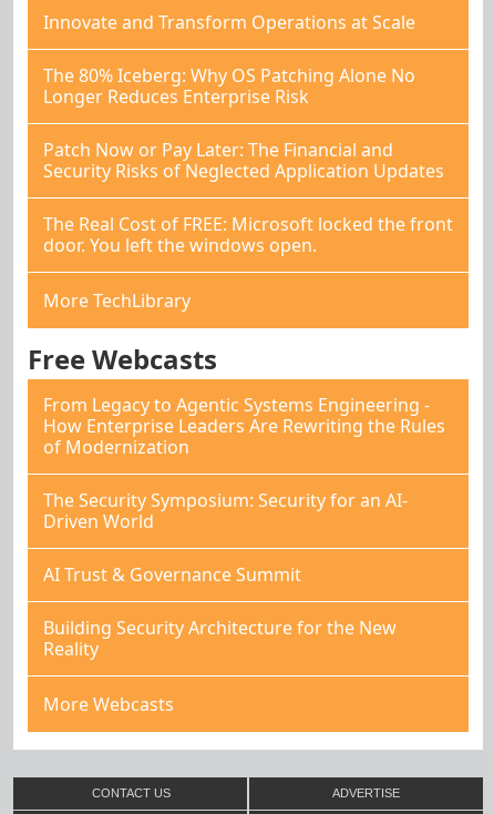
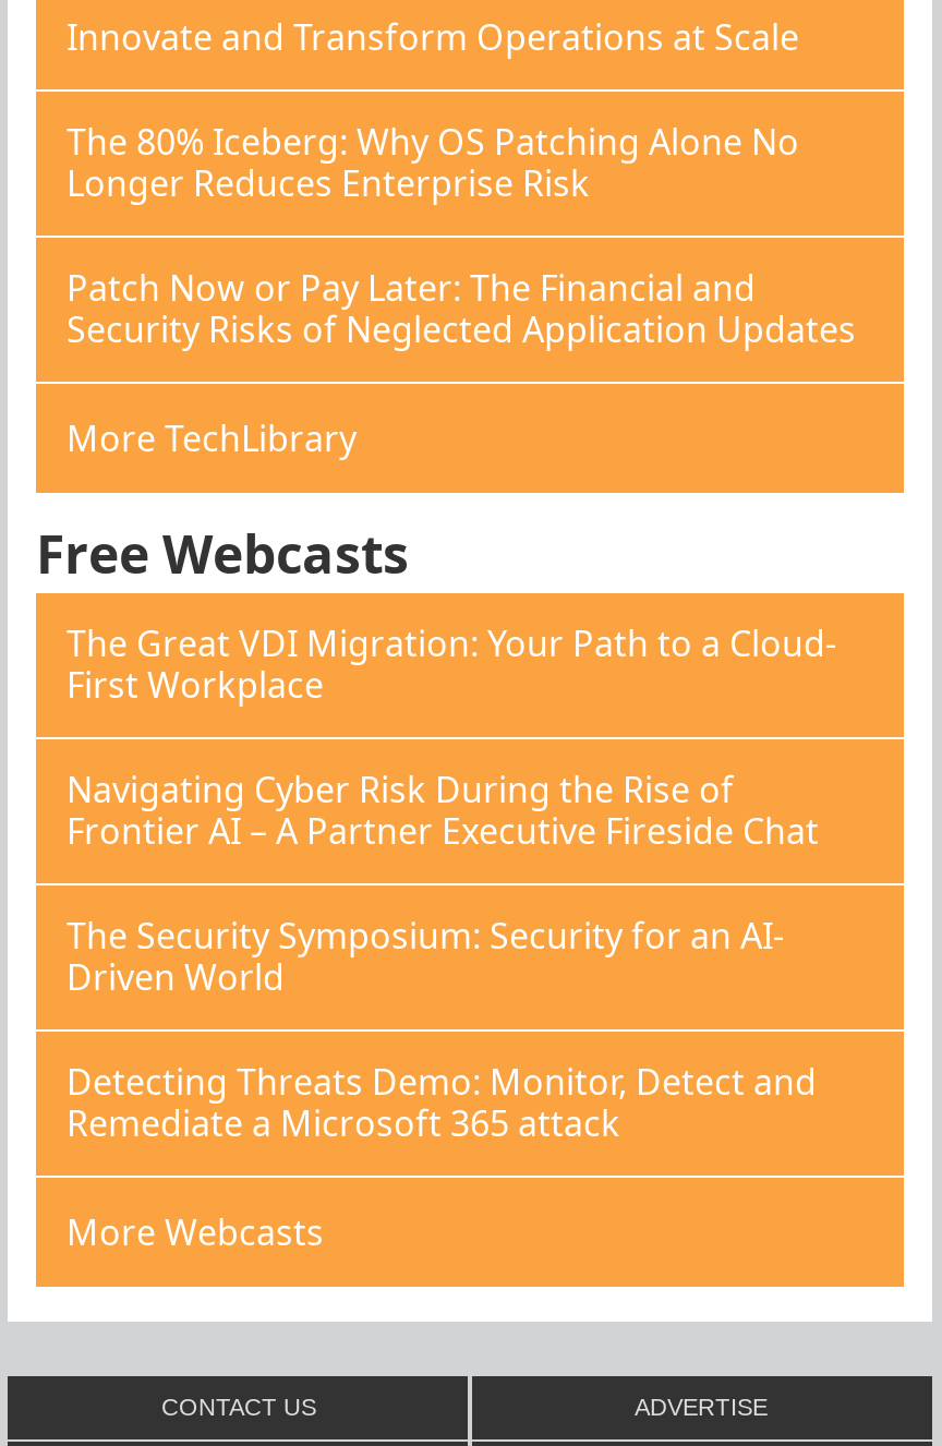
- The Real Cost of FREE: Microsoft locked the front
- door. You left the windows open.

- From Legacy to Agentic Systems Engineering -
- How Enterprise Leaders Are Rewriting the Rules
- of Modernization
+ The Great VDI Migration: Your Path to a Cloud-
+ First Workplace
+ Navigating Cyber Risk During the Rise of
+ Frontier AI – A Partner Executive Fireside Chat

- AI Trust & Governance Summit
- Building Security Architecture for the New
- Reality
+ Detecting Threats Demo: Monitor, Detect and
+ Remediate a Microsoft 365 attack
